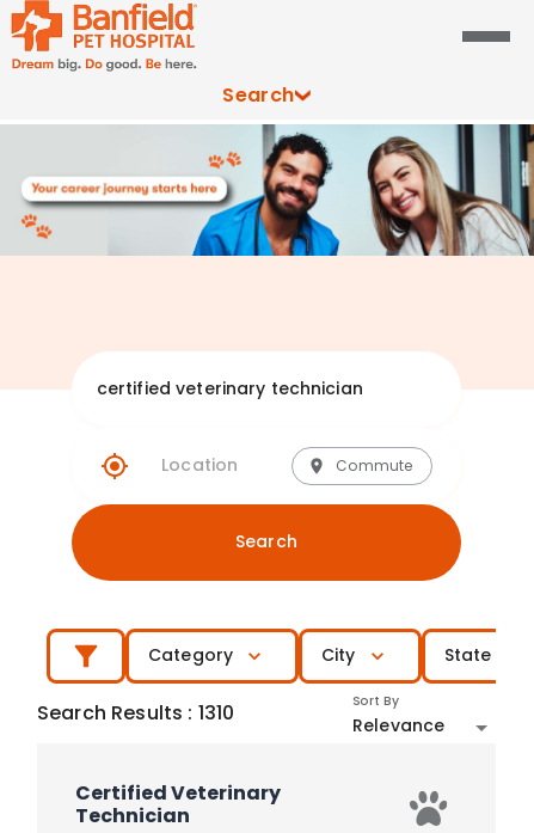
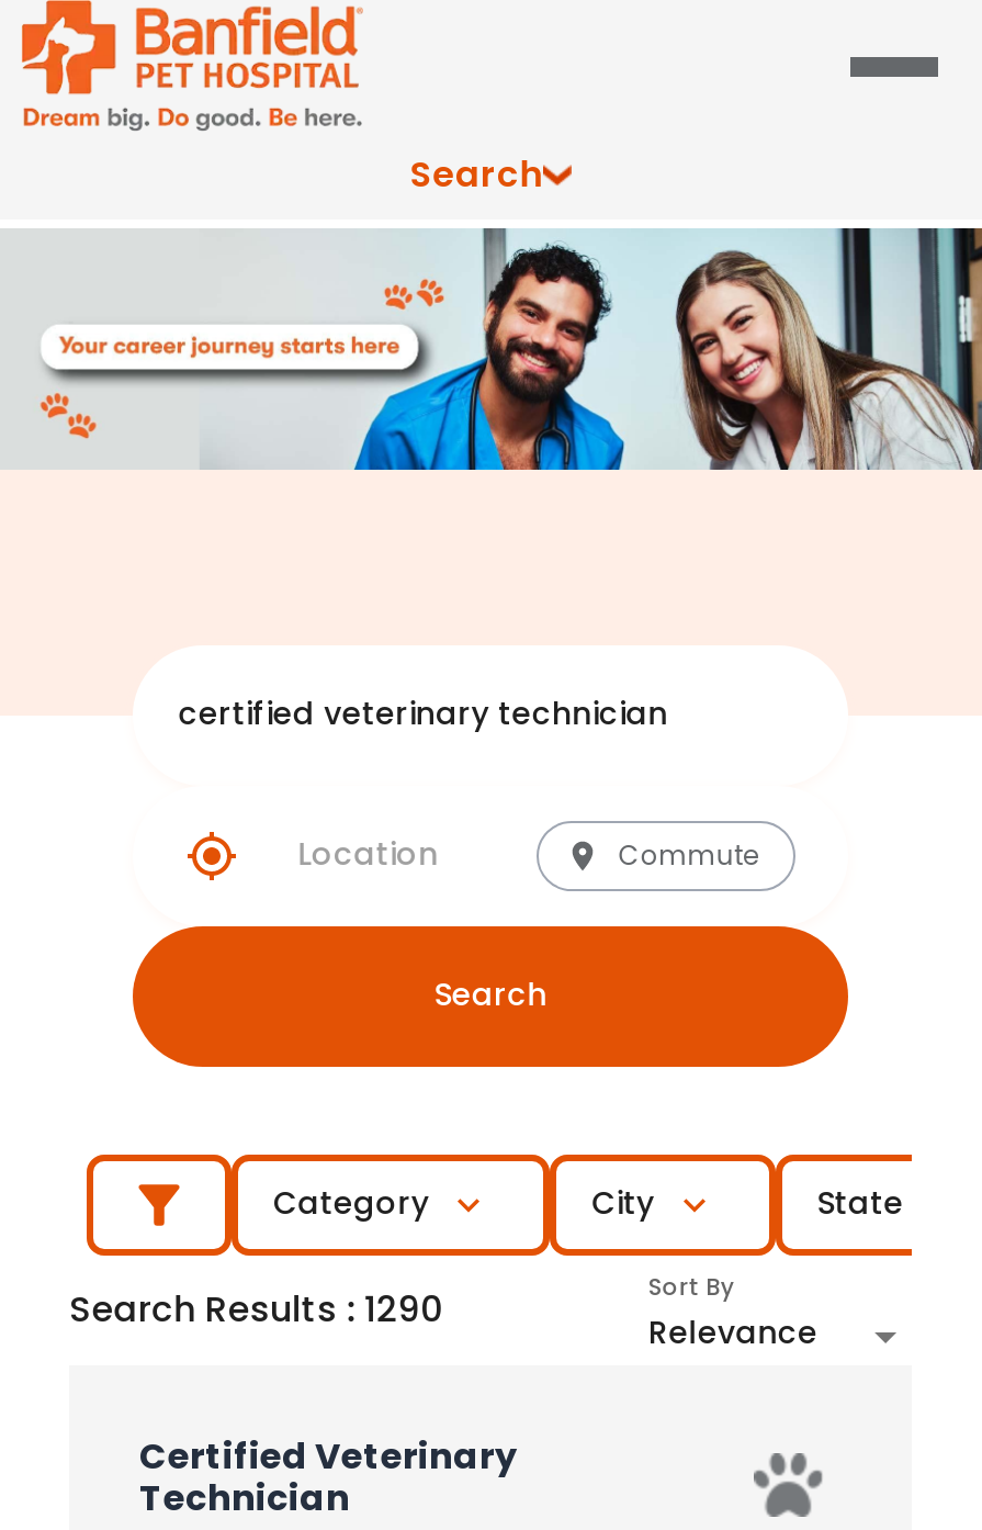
- Search Results: 1310
+ Search Results: 1290
